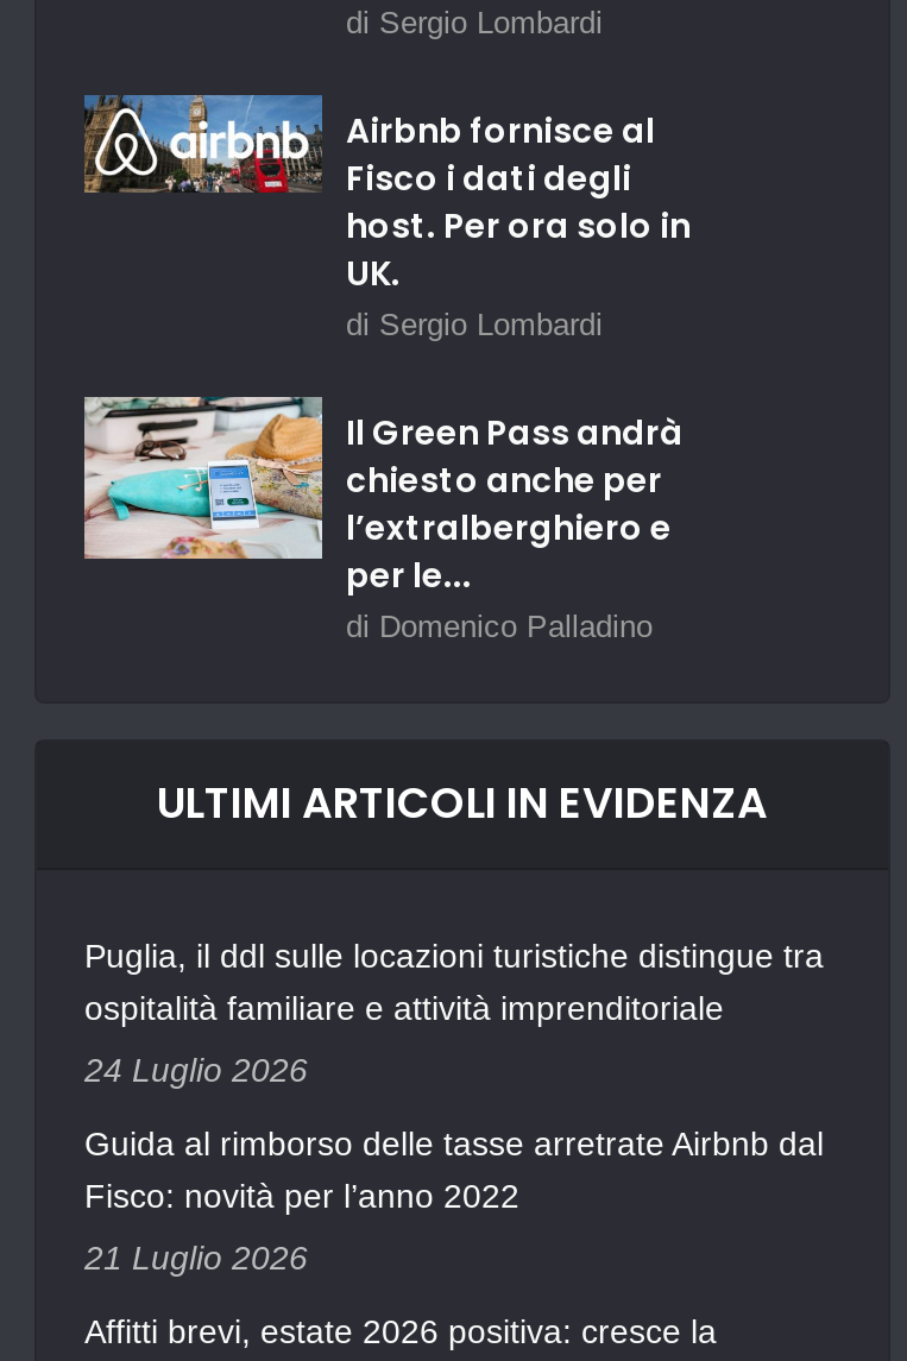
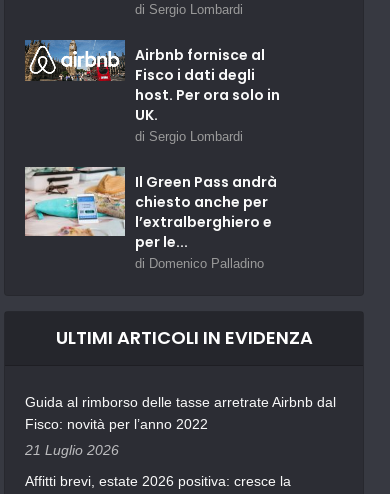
- Puglia, il ddl sulle locazioni turistiche distingue tra
- ospitalità familiare e attività imprenditoriale
- 24 Luglio 2026
